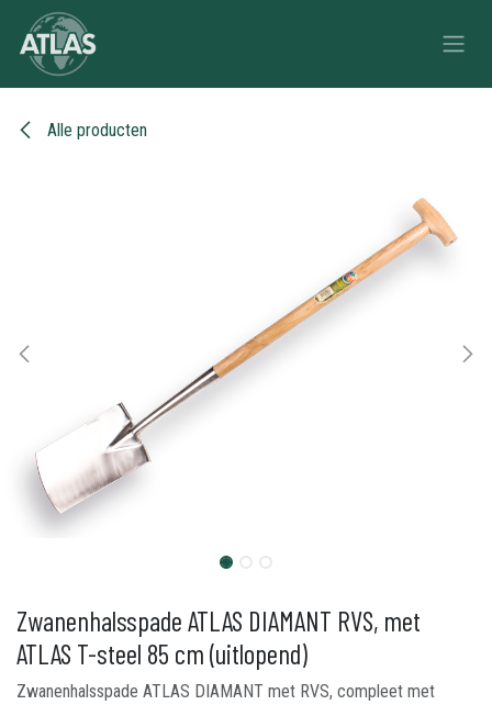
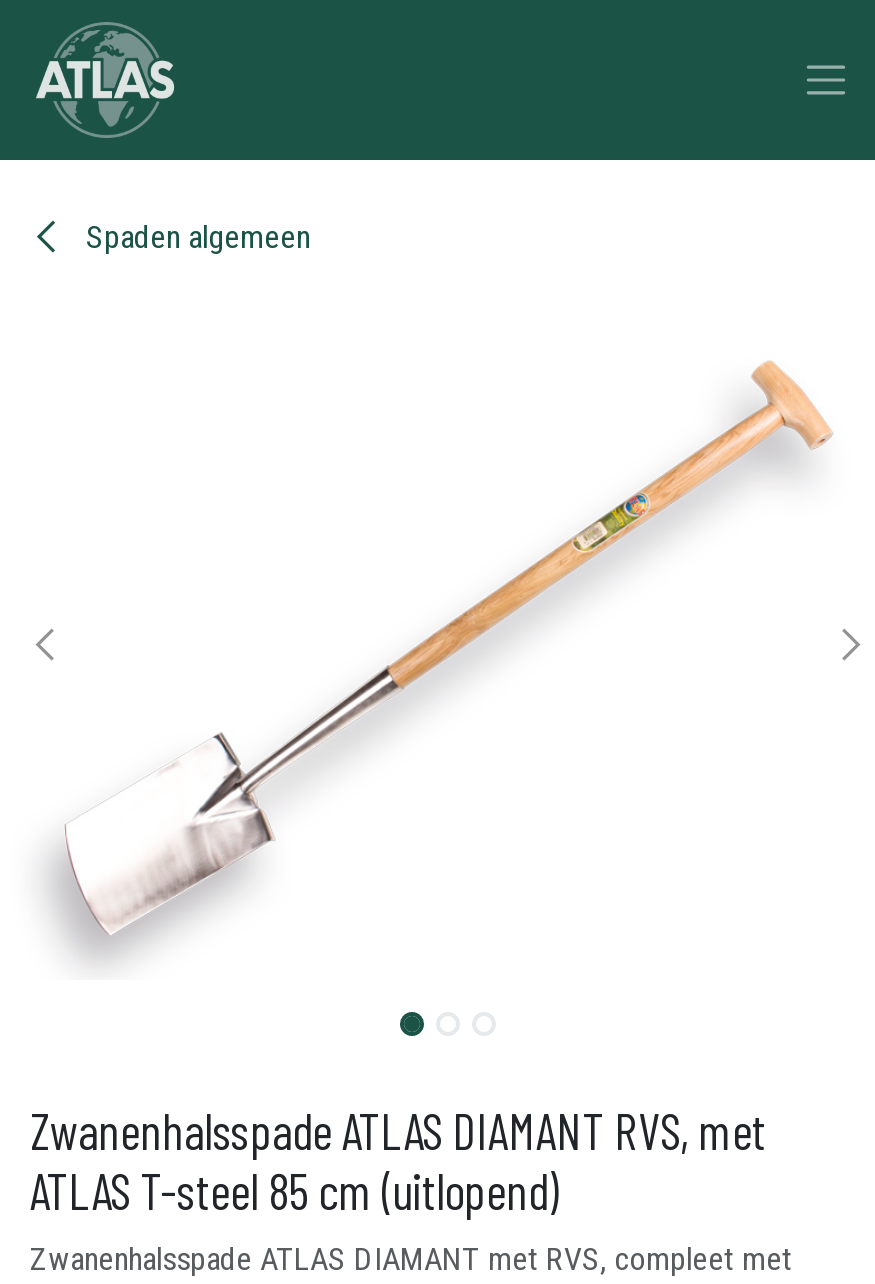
- Alle producten
+ Spaden algemeen
